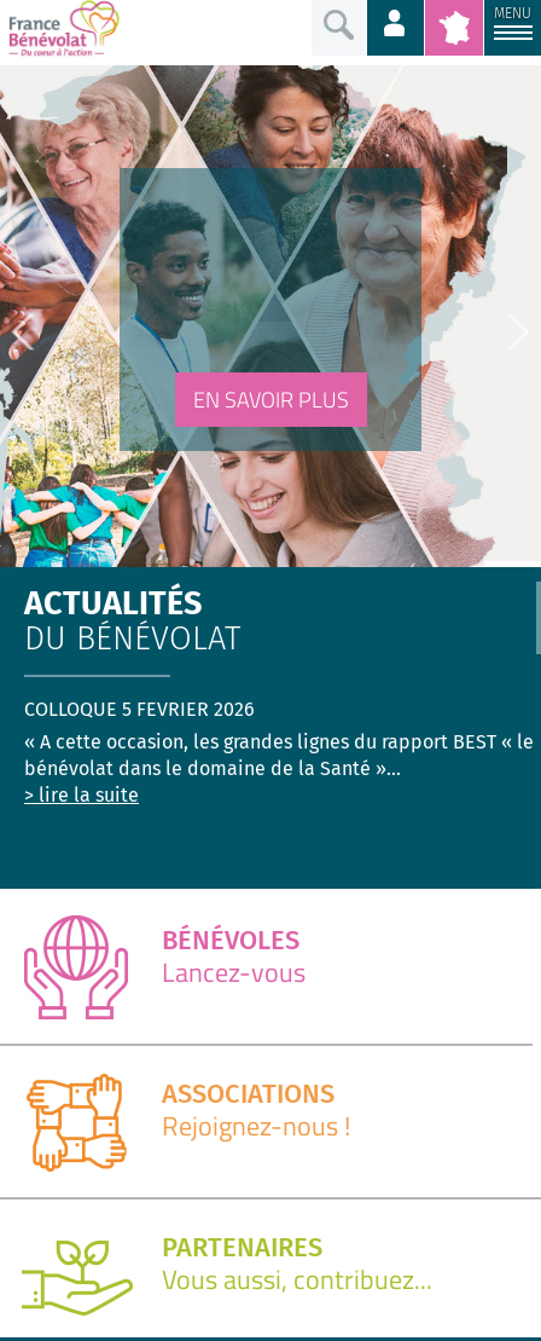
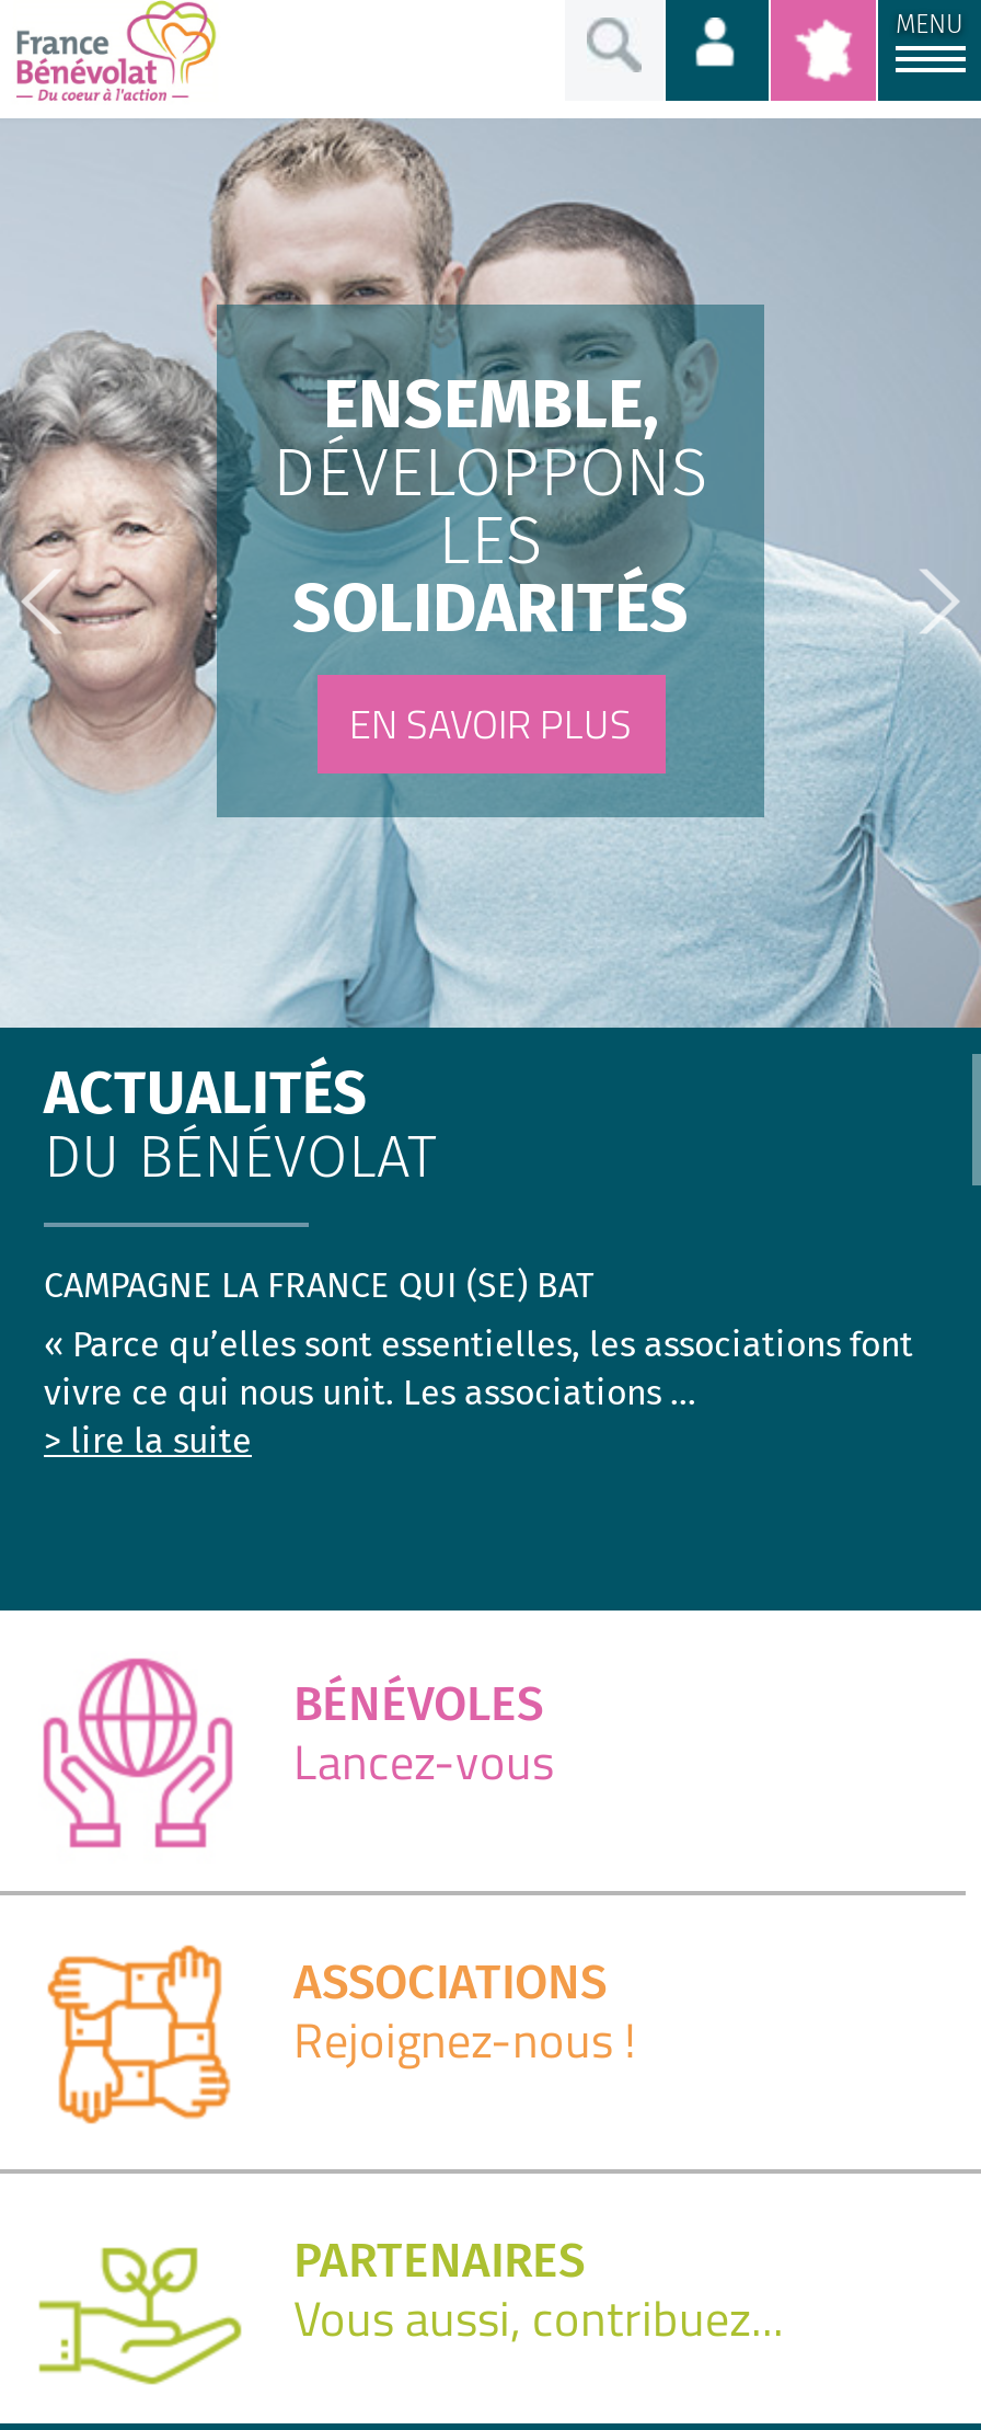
+ ENSEMBLE,
+ DÉVELOPPONS
+ LES
+ SOLIDARITÉS

- [image]
+ [image]

- COLLOQUE 5 FEVRIER 2026
- « A cette occasion, les grandes lignes du rapport BEST « le
- bénévolat dans le domaine de la Santé »...
+ CAMPAGNE LA FRANCE QUI (SE) BAT
+ « Parce qu’elles sont essentielles, les associations font
+ vivre ce qui nous unit. Les associations ...
